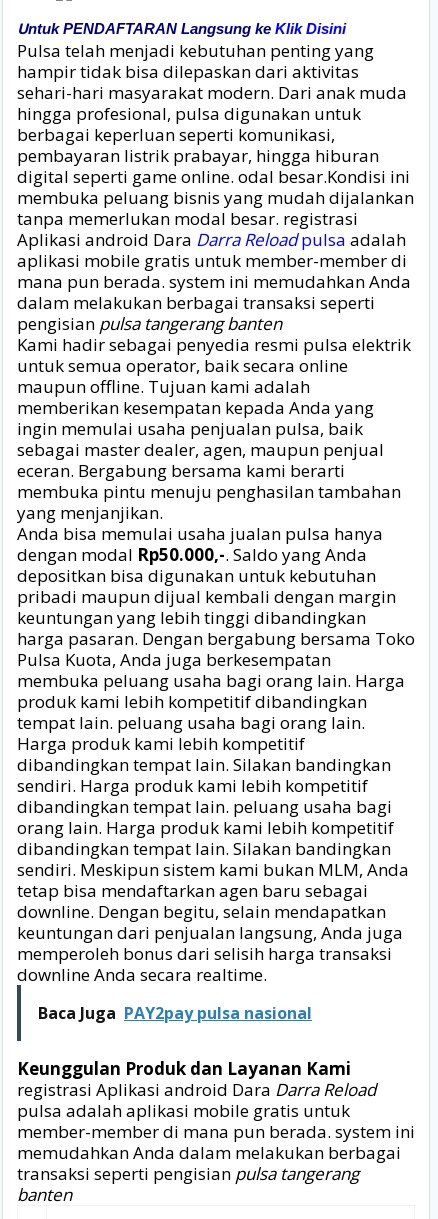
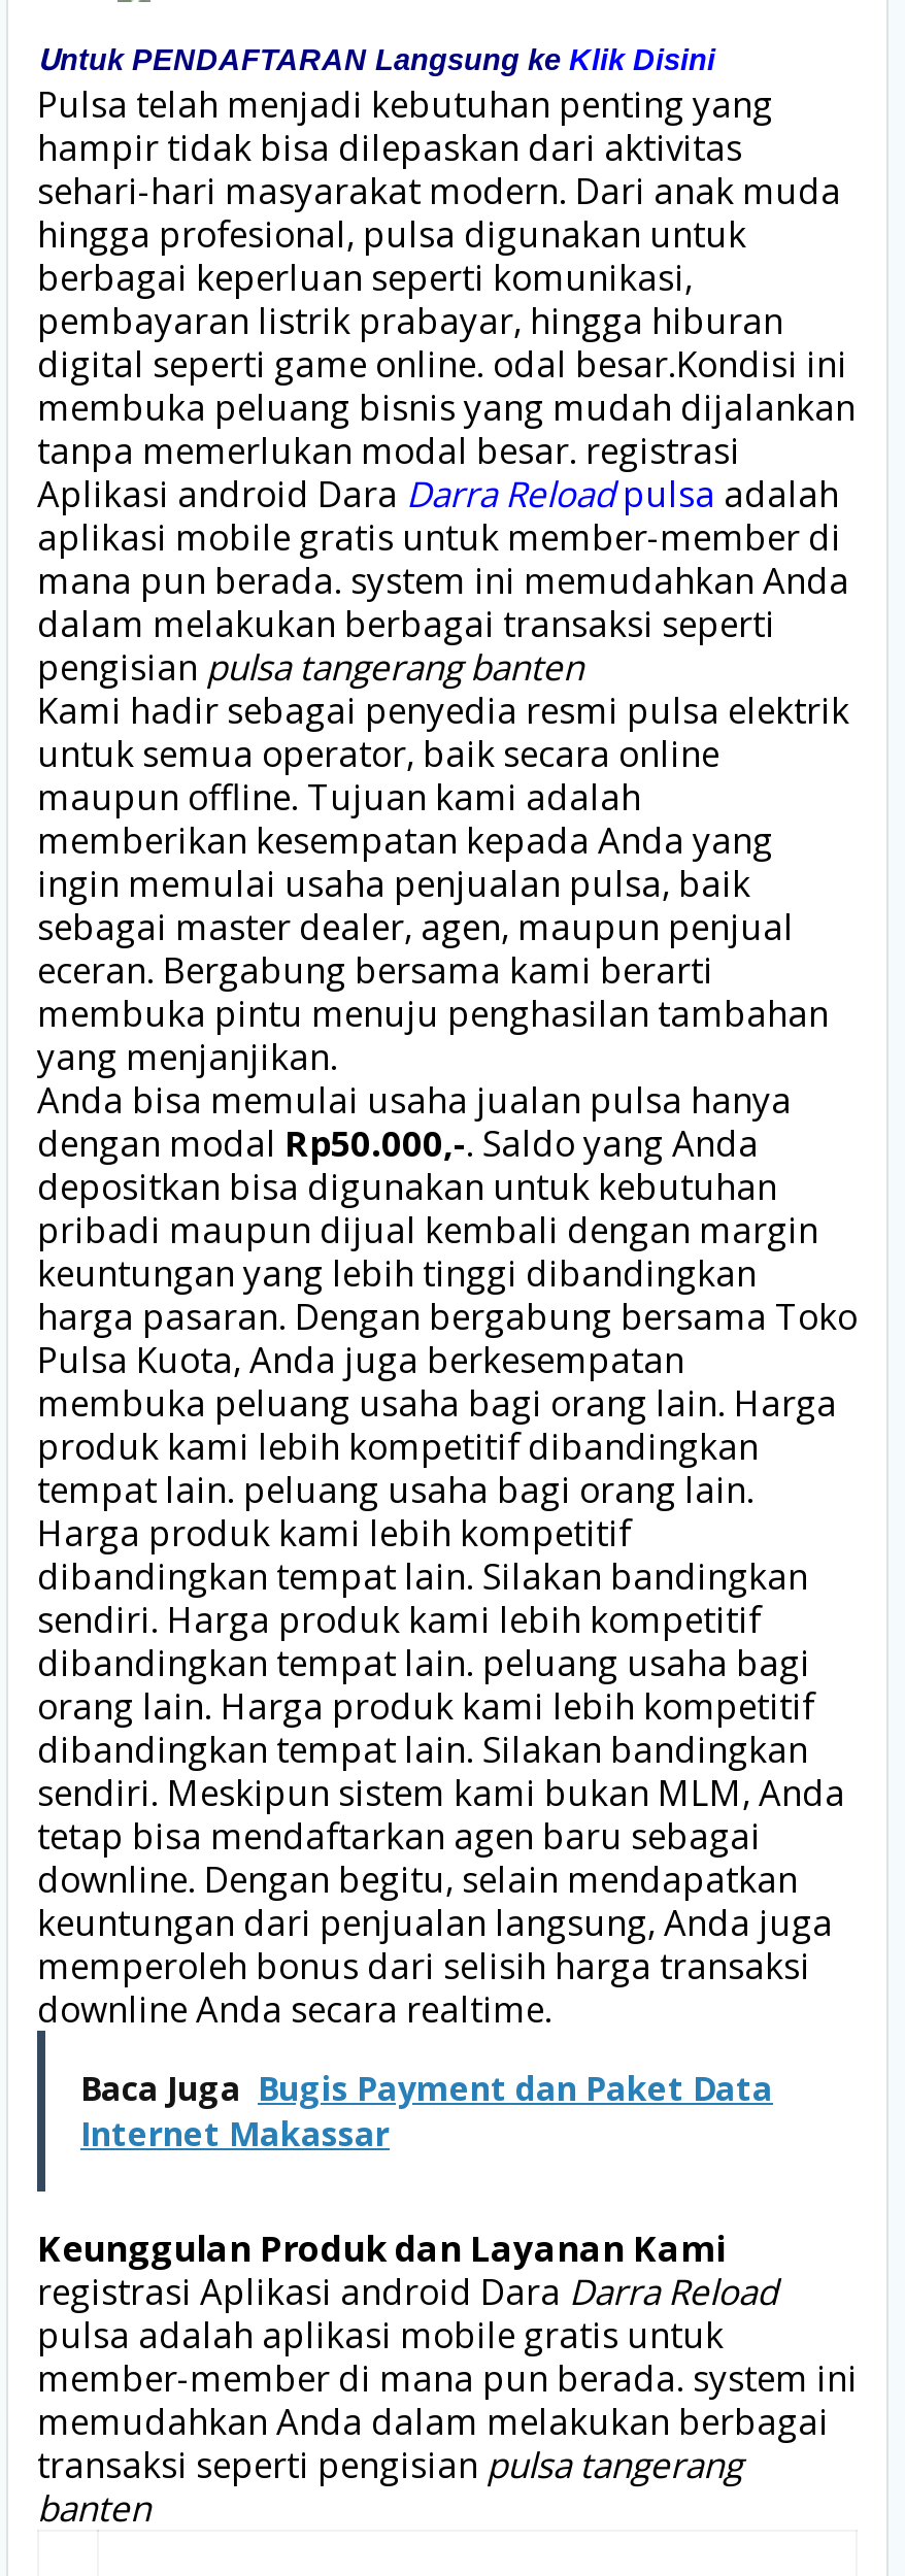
- Baca Juga PAY2pay pulsa nasional
+ Baca Juga Bugis Payment dan Paket Data
+ Internet Makassar
